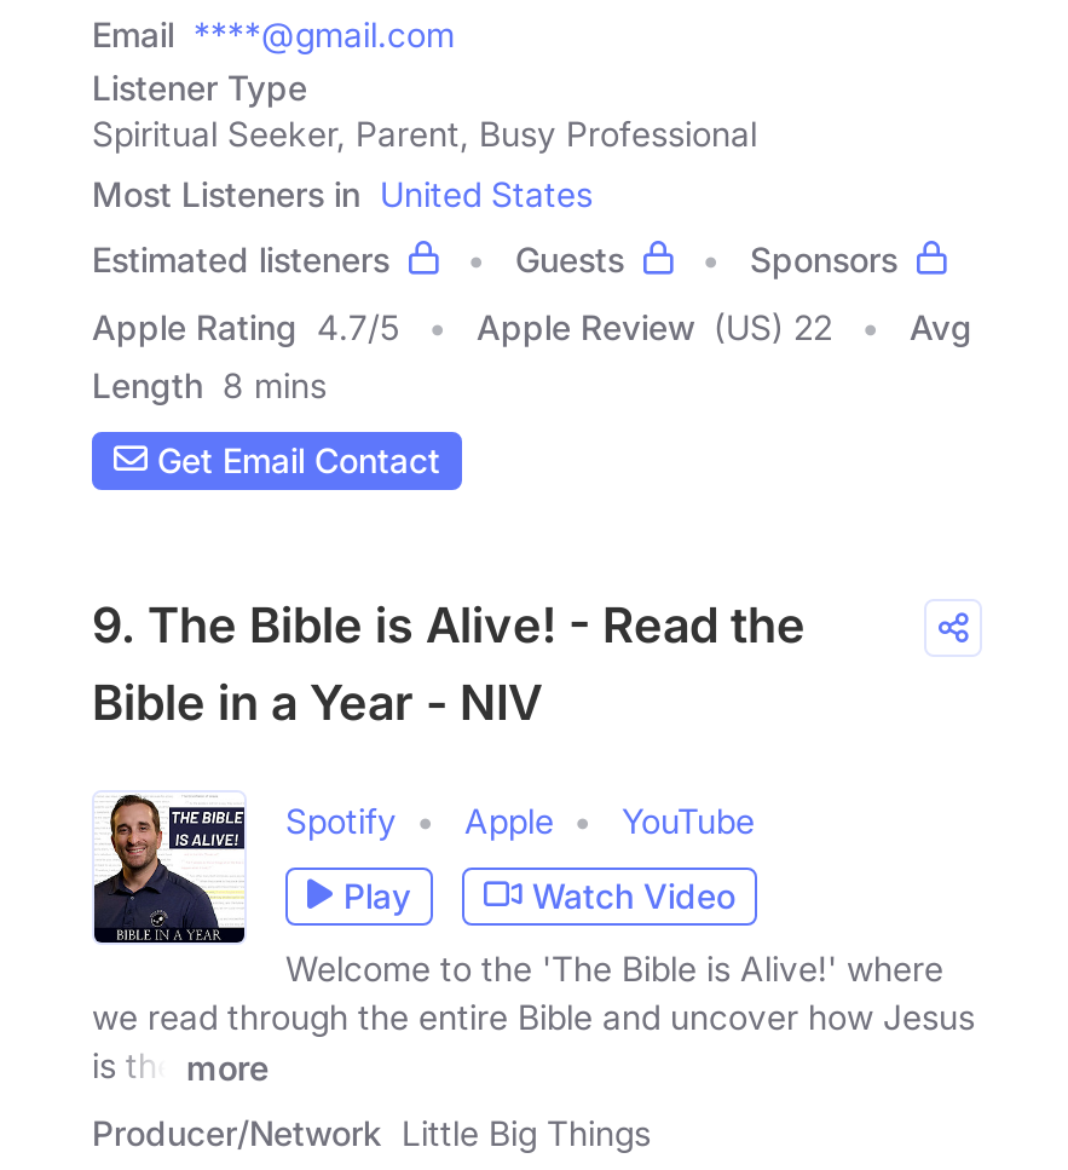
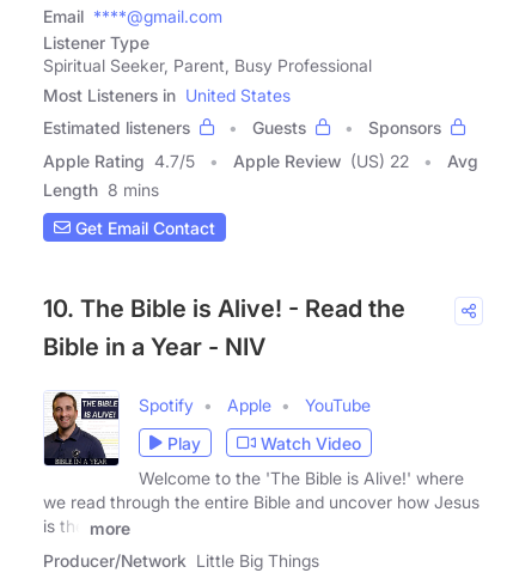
- 9. The Bible is Alive! - Read the
+ 10. The Bible is Alive! - Read the
